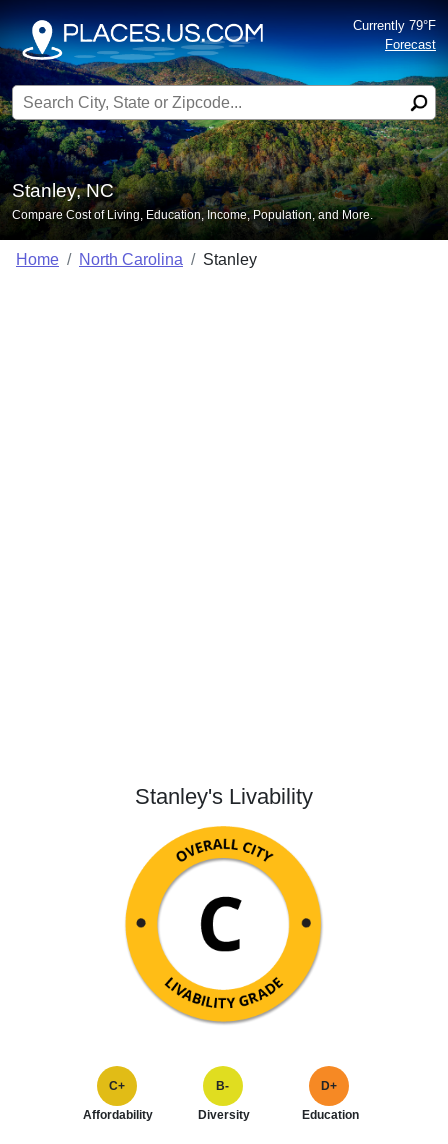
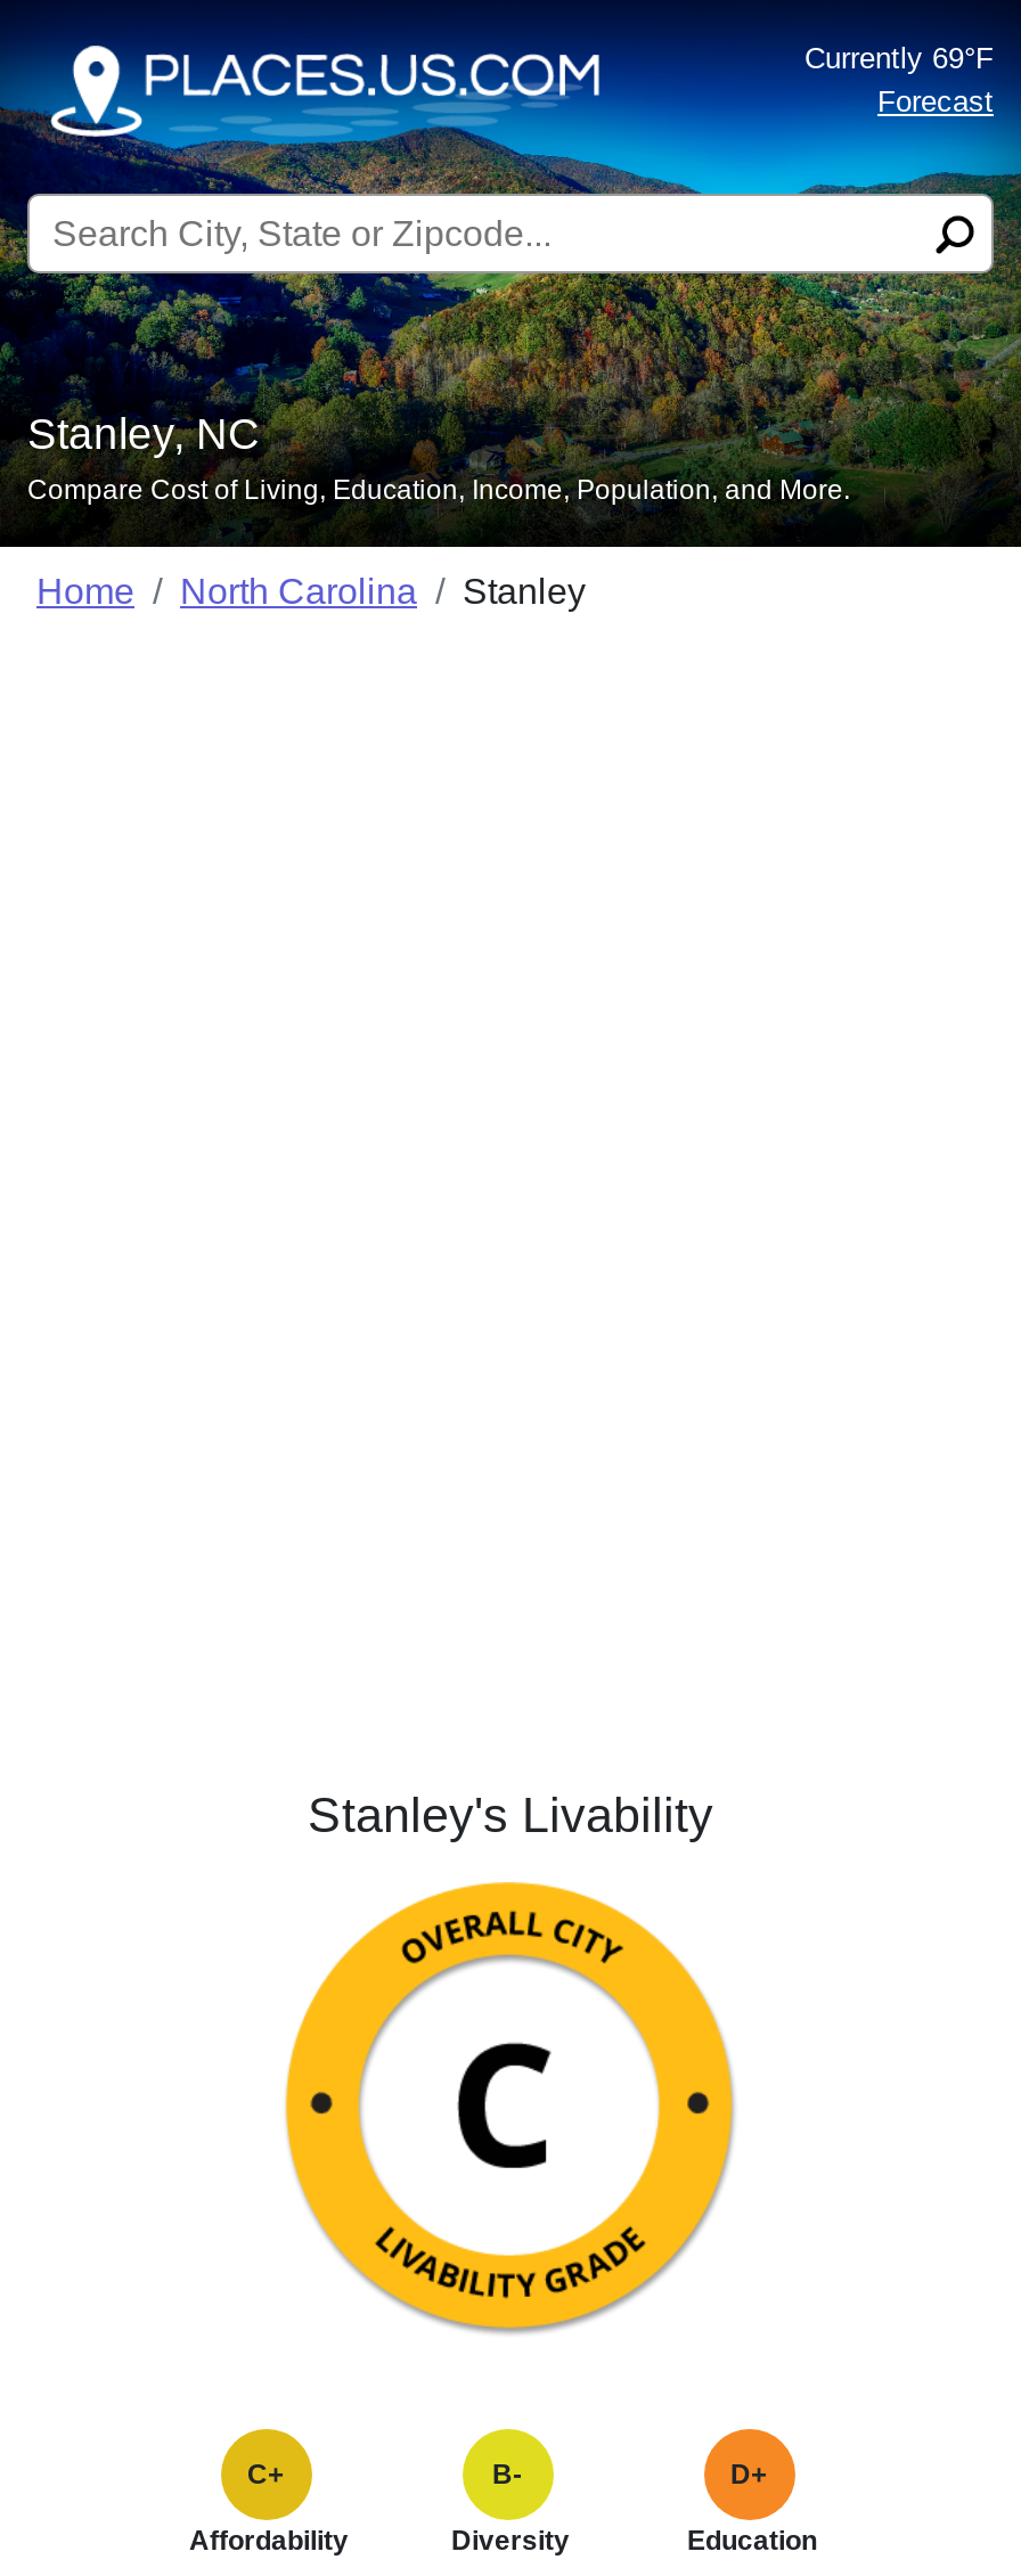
- Currently 79°F
+ Currently 69°F
